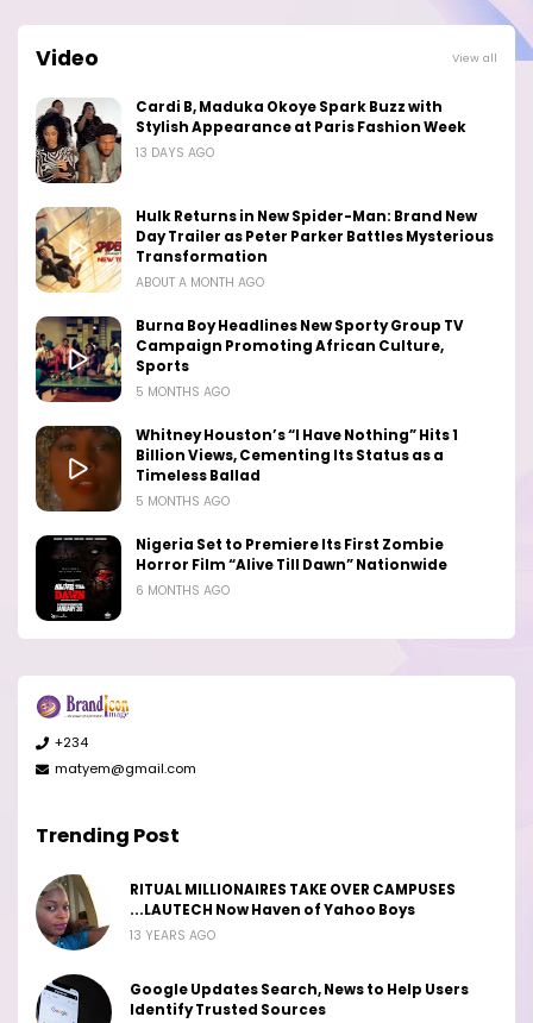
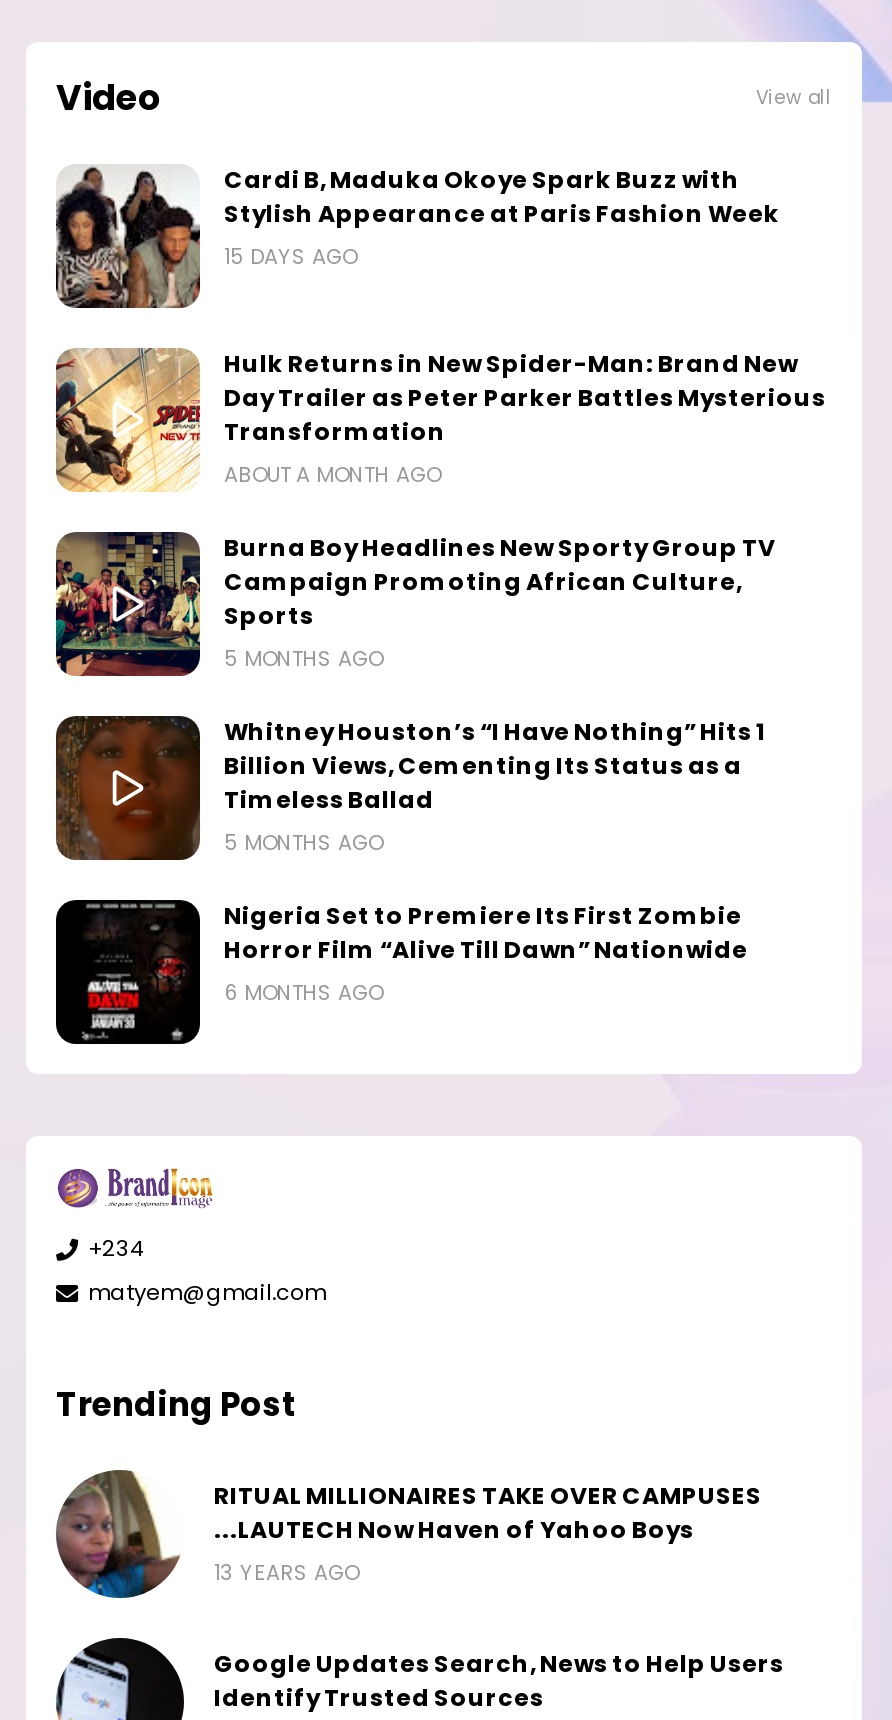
- 13 DAYS AGO
+ 15 DAYS AGO
